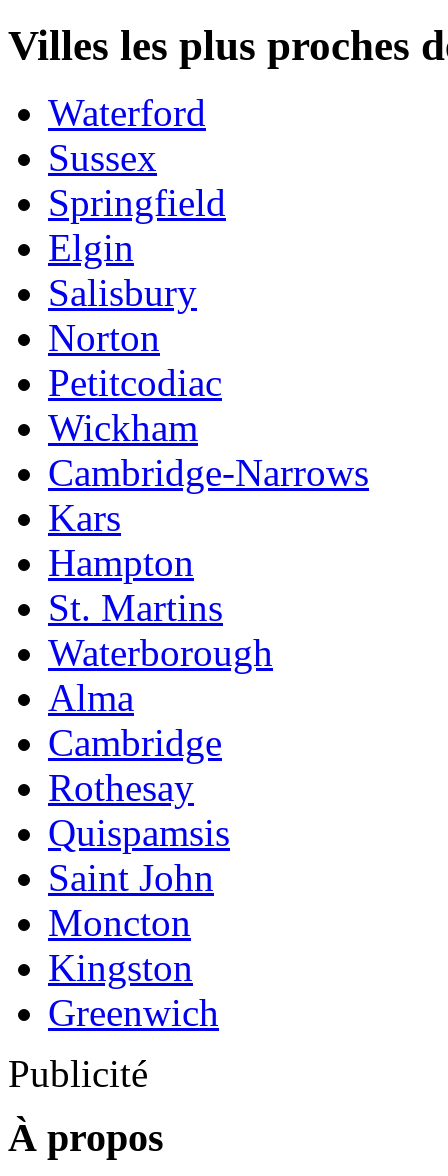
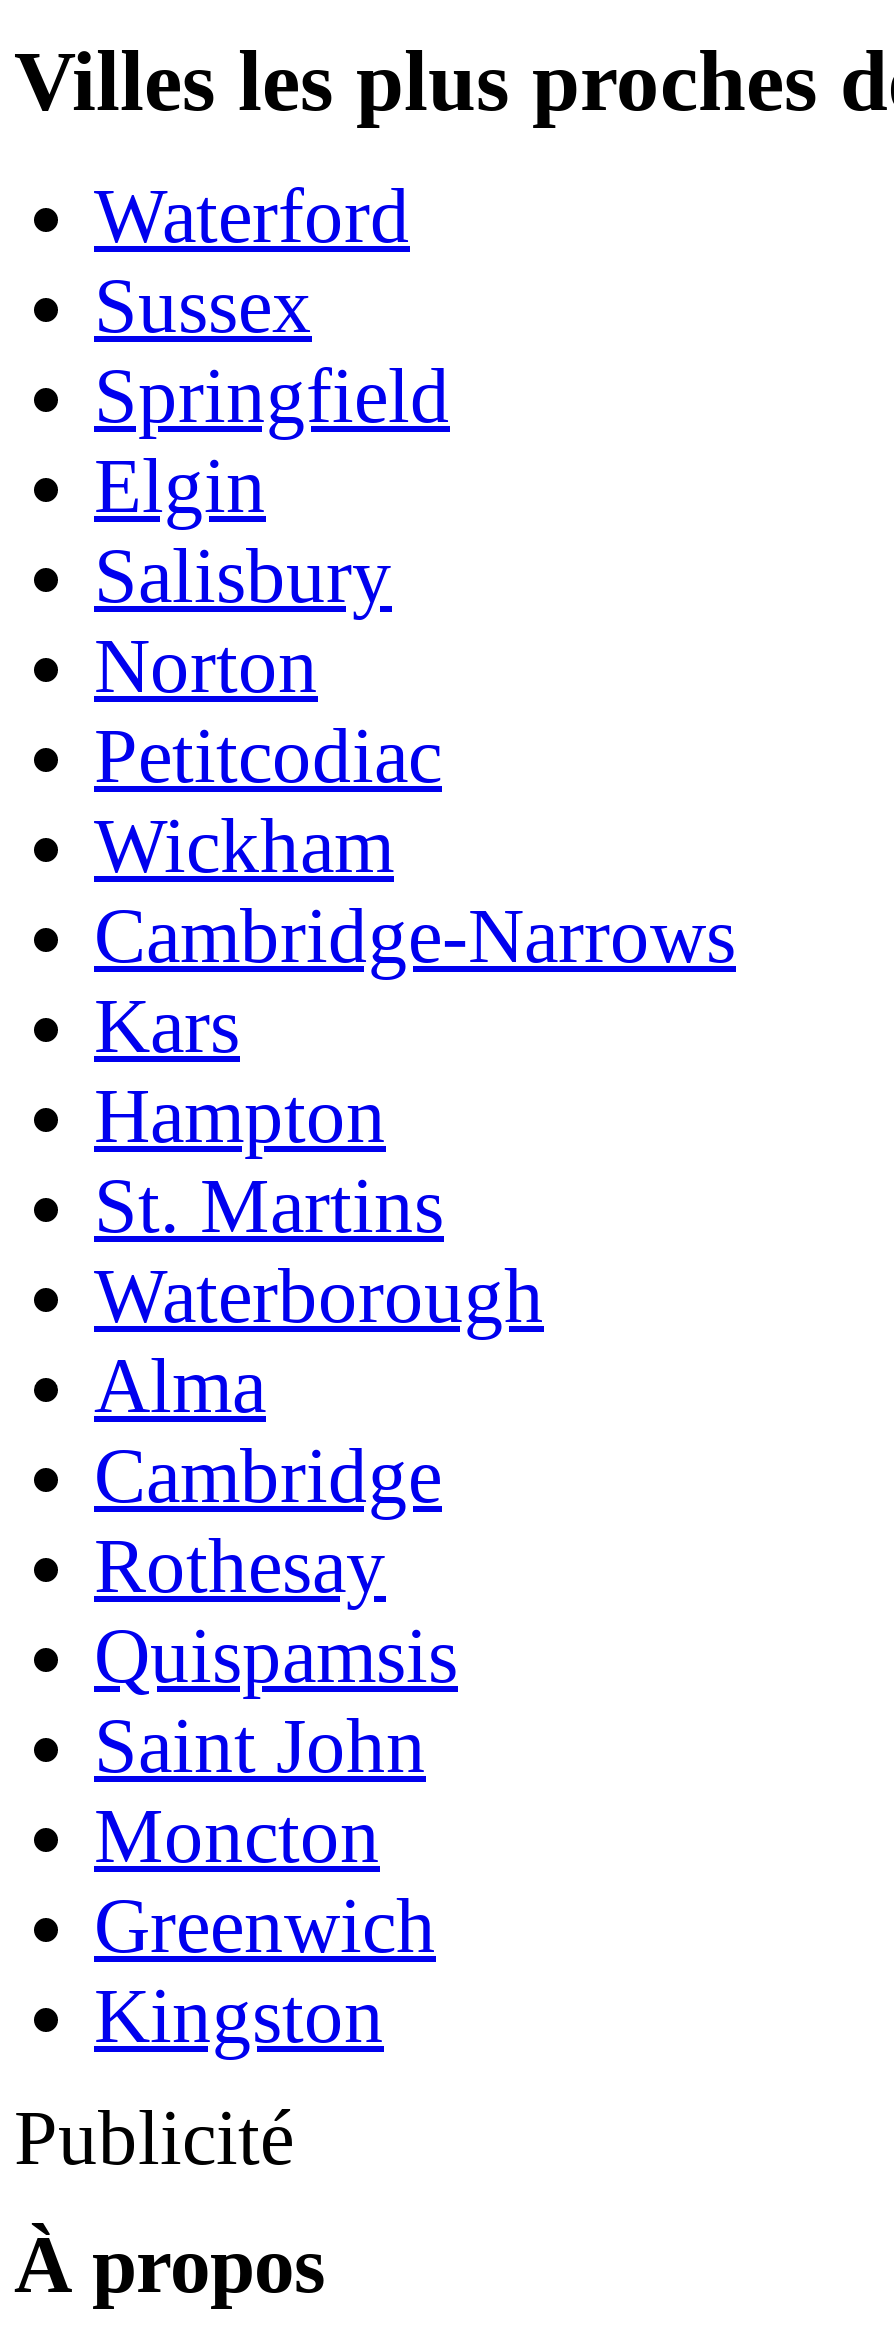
moved down: Kingston

moved up: Greenwich
